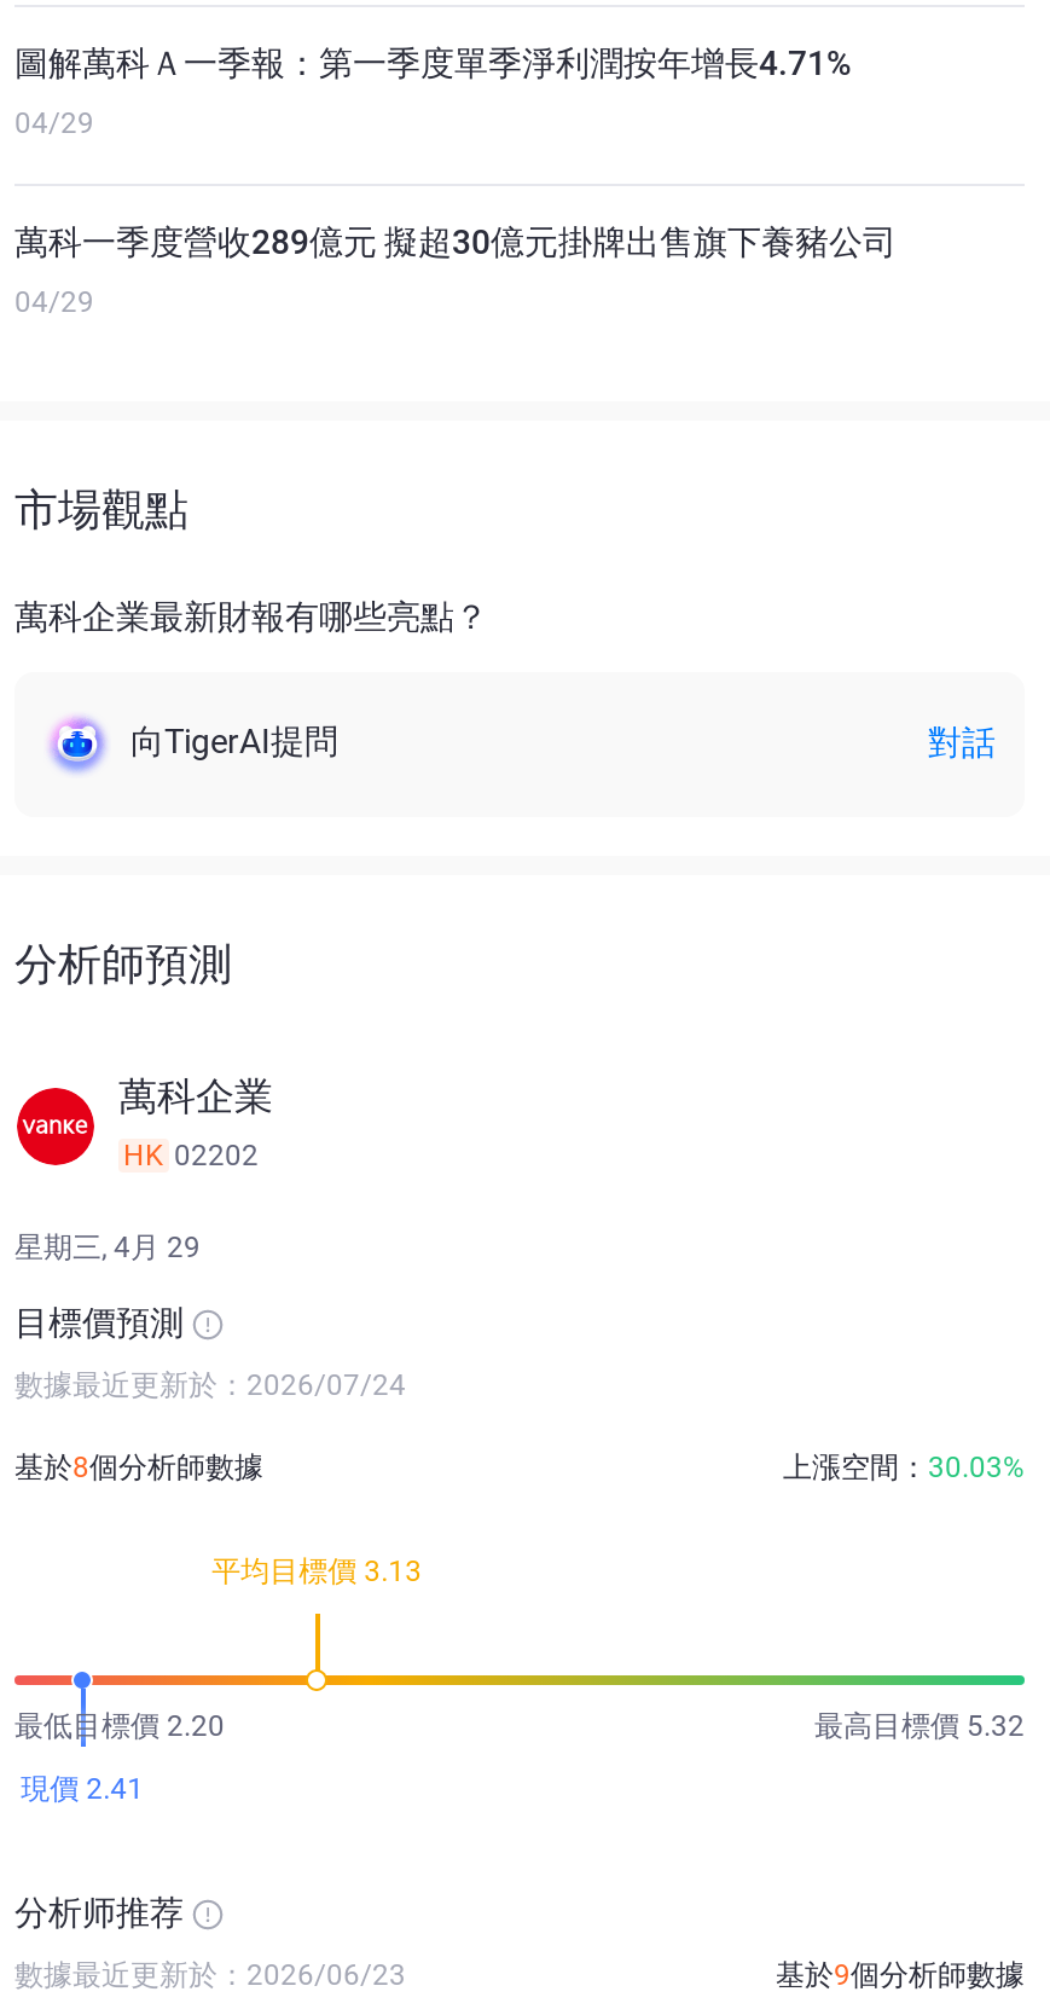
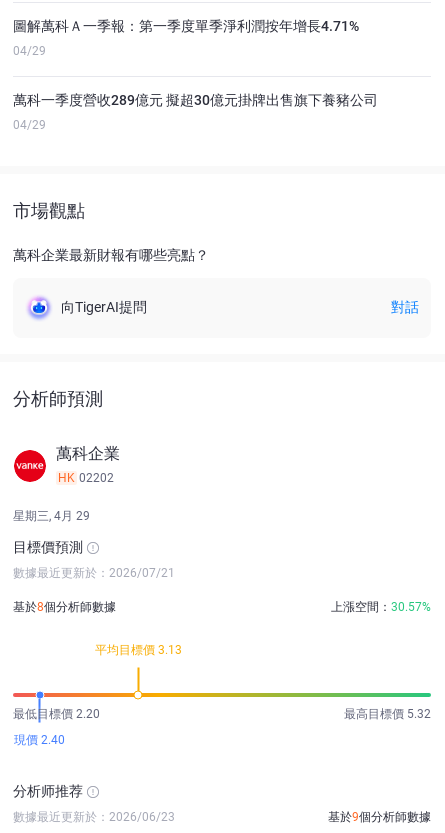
- 數據最近更新於：2026/07/24
+ 數據最近更新於：2026/07/21

- 上漲空間：30.03%
+ 上漲空間：30.57%

- 現價 2.41
+ 現價 2.40
